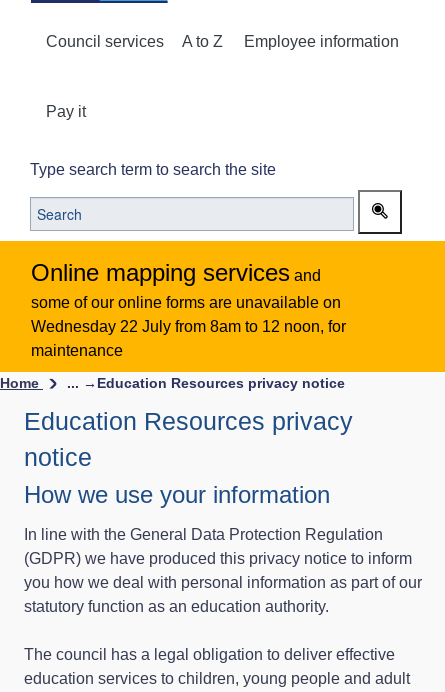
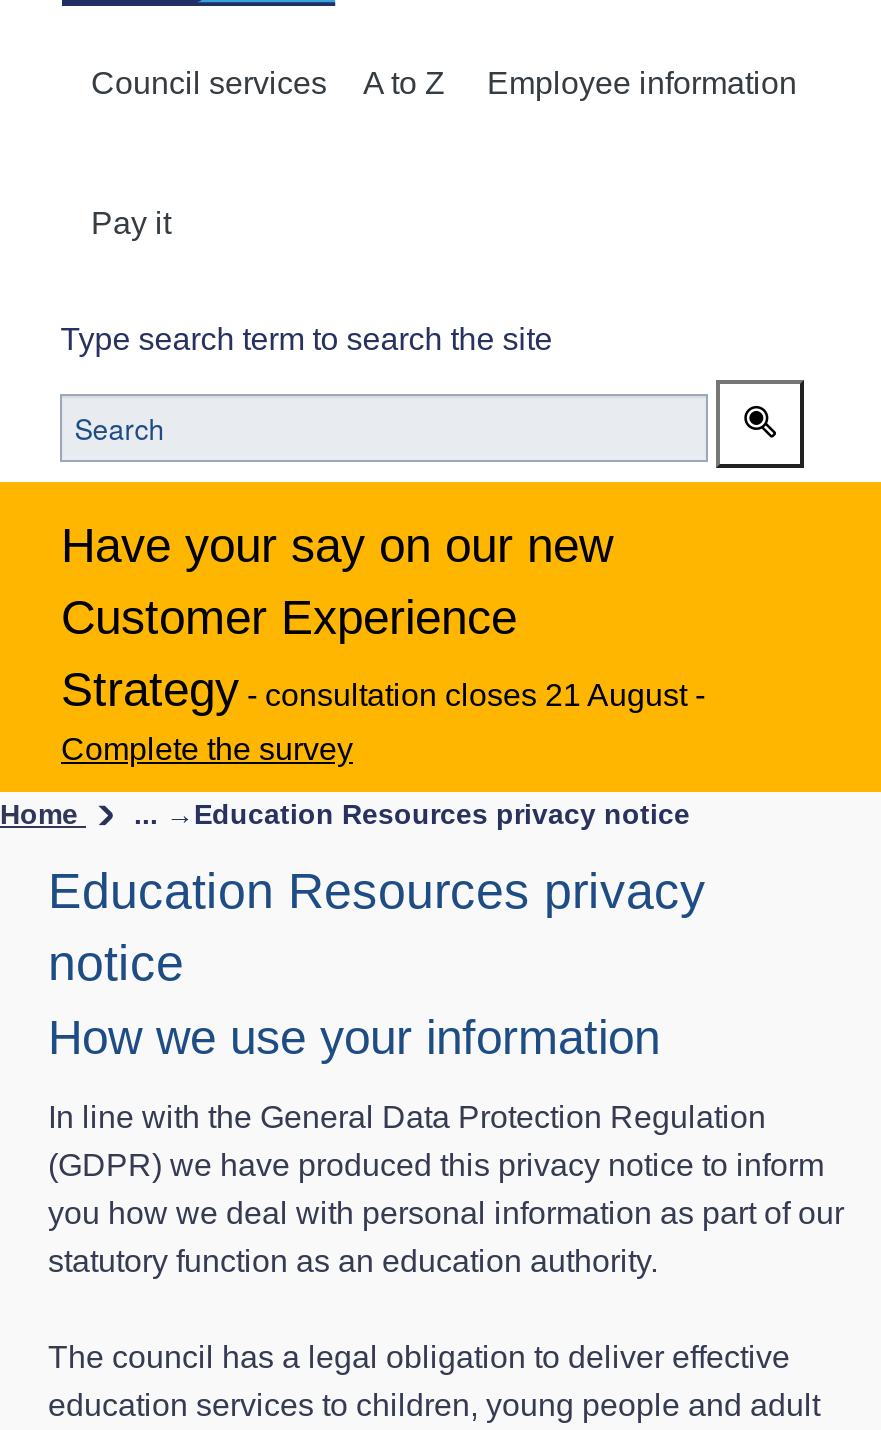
- Online mapping services and
- some of our online forms are unavailable on
- Wednesday 22 July from 8am to 12 noon, for
- maintenance
+ Have your say on our new
+ Customer Experience
+ Strategy - consultation closes 21 August -
+ Complete the survey
